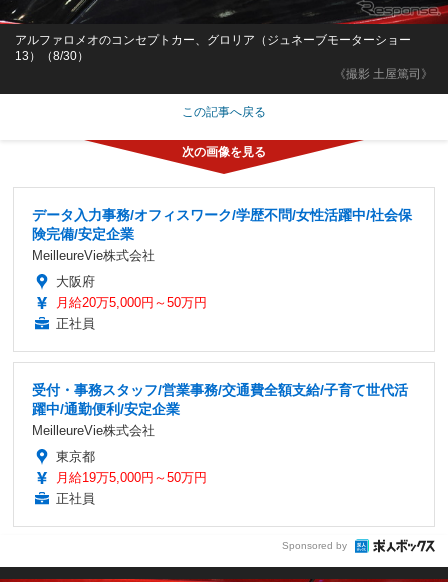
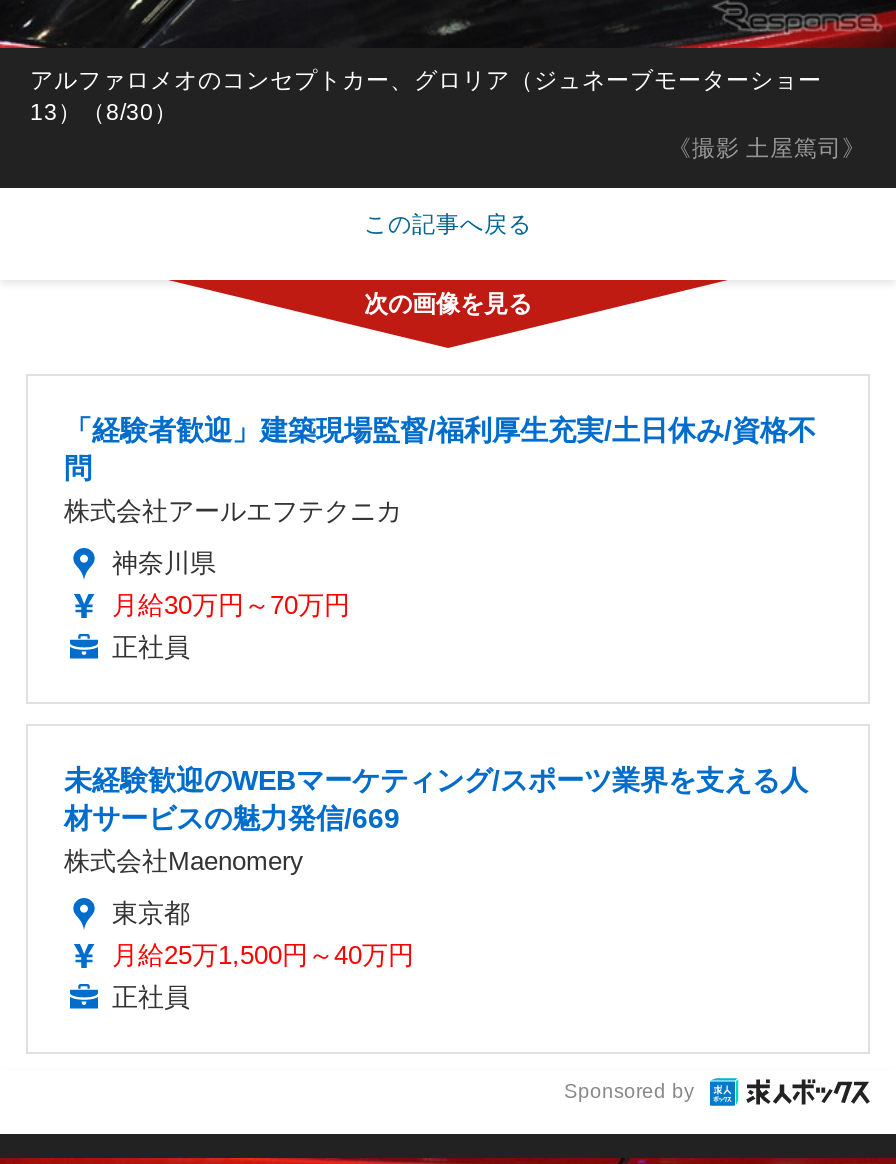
- データ入力事務/オフィスワーク/学歴不問/女性活躍中/社会保
- 険完備/安定企業
- MeilleureVie株式会社
+ 「経験者歓迎」建築現場監督/福利厚生充実/土日休み/資格不
+ 問
+ 株式会社アールエフテクニカ

- 大阪府
- 月給20万5,000円～50万円
+ 神奈川県
+ 月給30万円～70万円

- 受付・事務スタッフ/営業事務/交通費全額支給/子育て世代活
- 躍中/通勤便利/安定企業
- MeilleureVie株式会社
+ 未経験歓迎のWEBマーケティング/スポーツ業界を支える人
+ 材サービスの魅力発信/669
+ 株式会社Maenomery

- 月給19万5,000円～50万円
+ 月給25万1,500円～40万円
